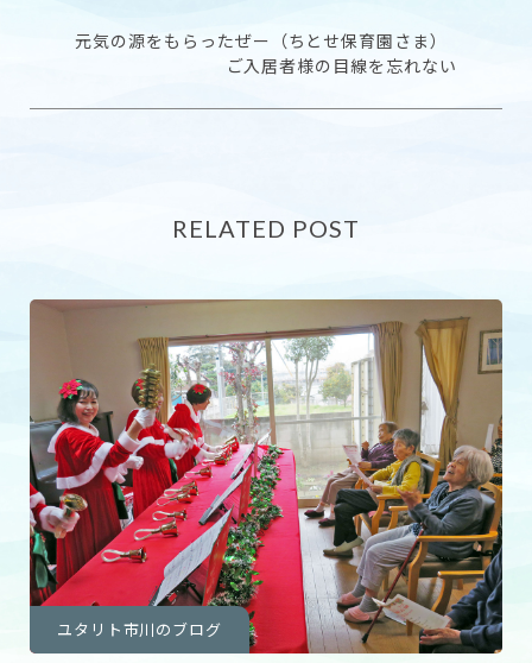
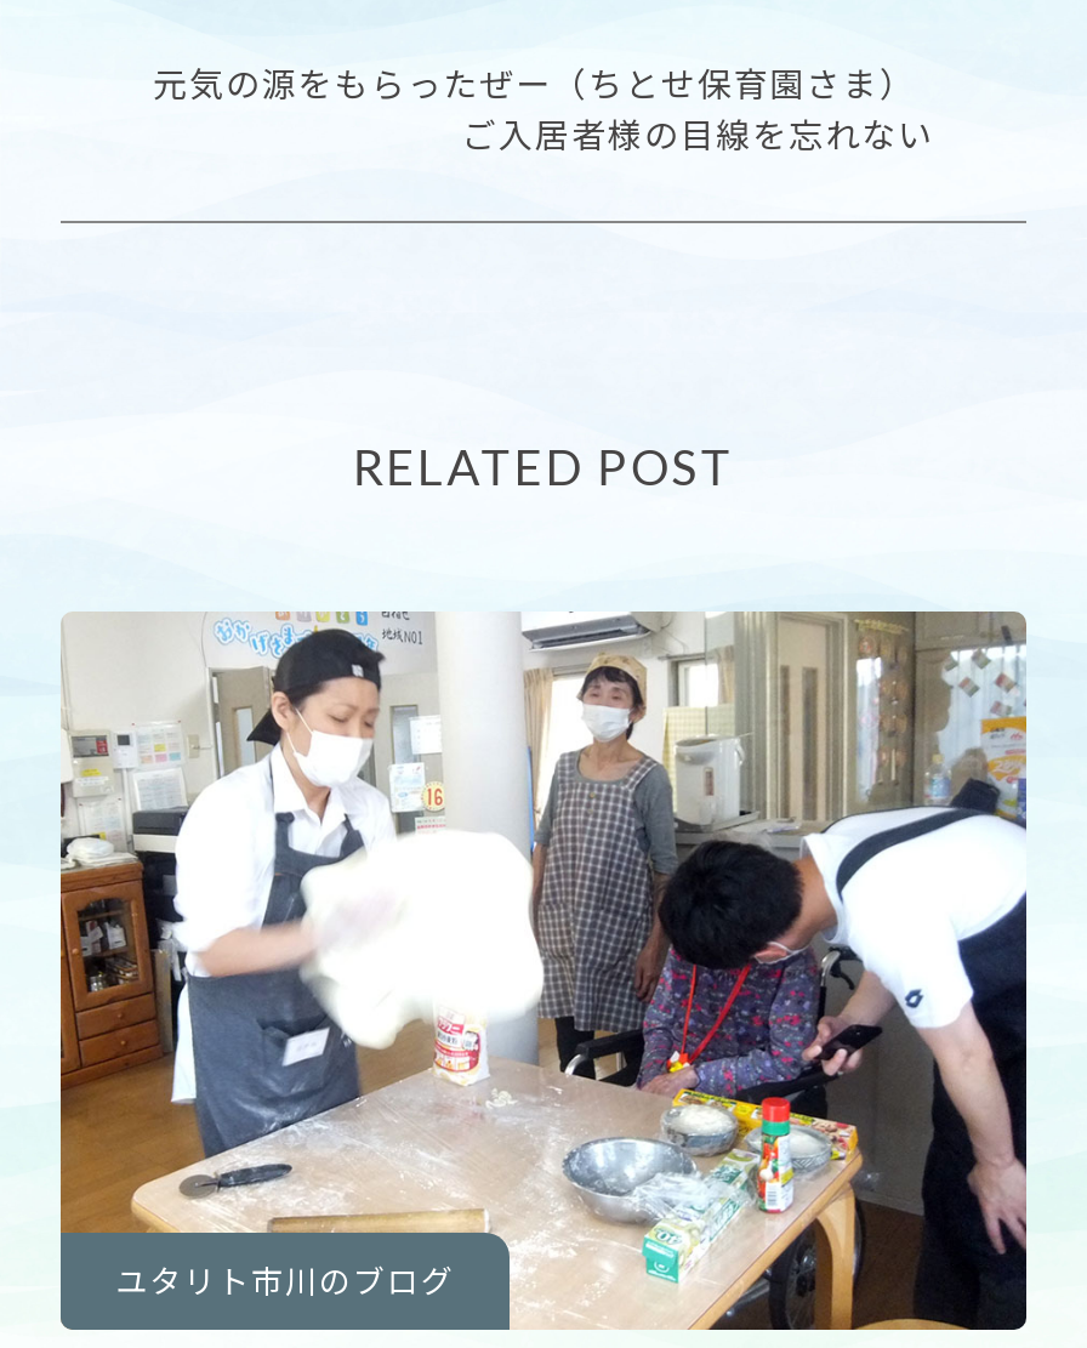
- [image]
+ [image]
